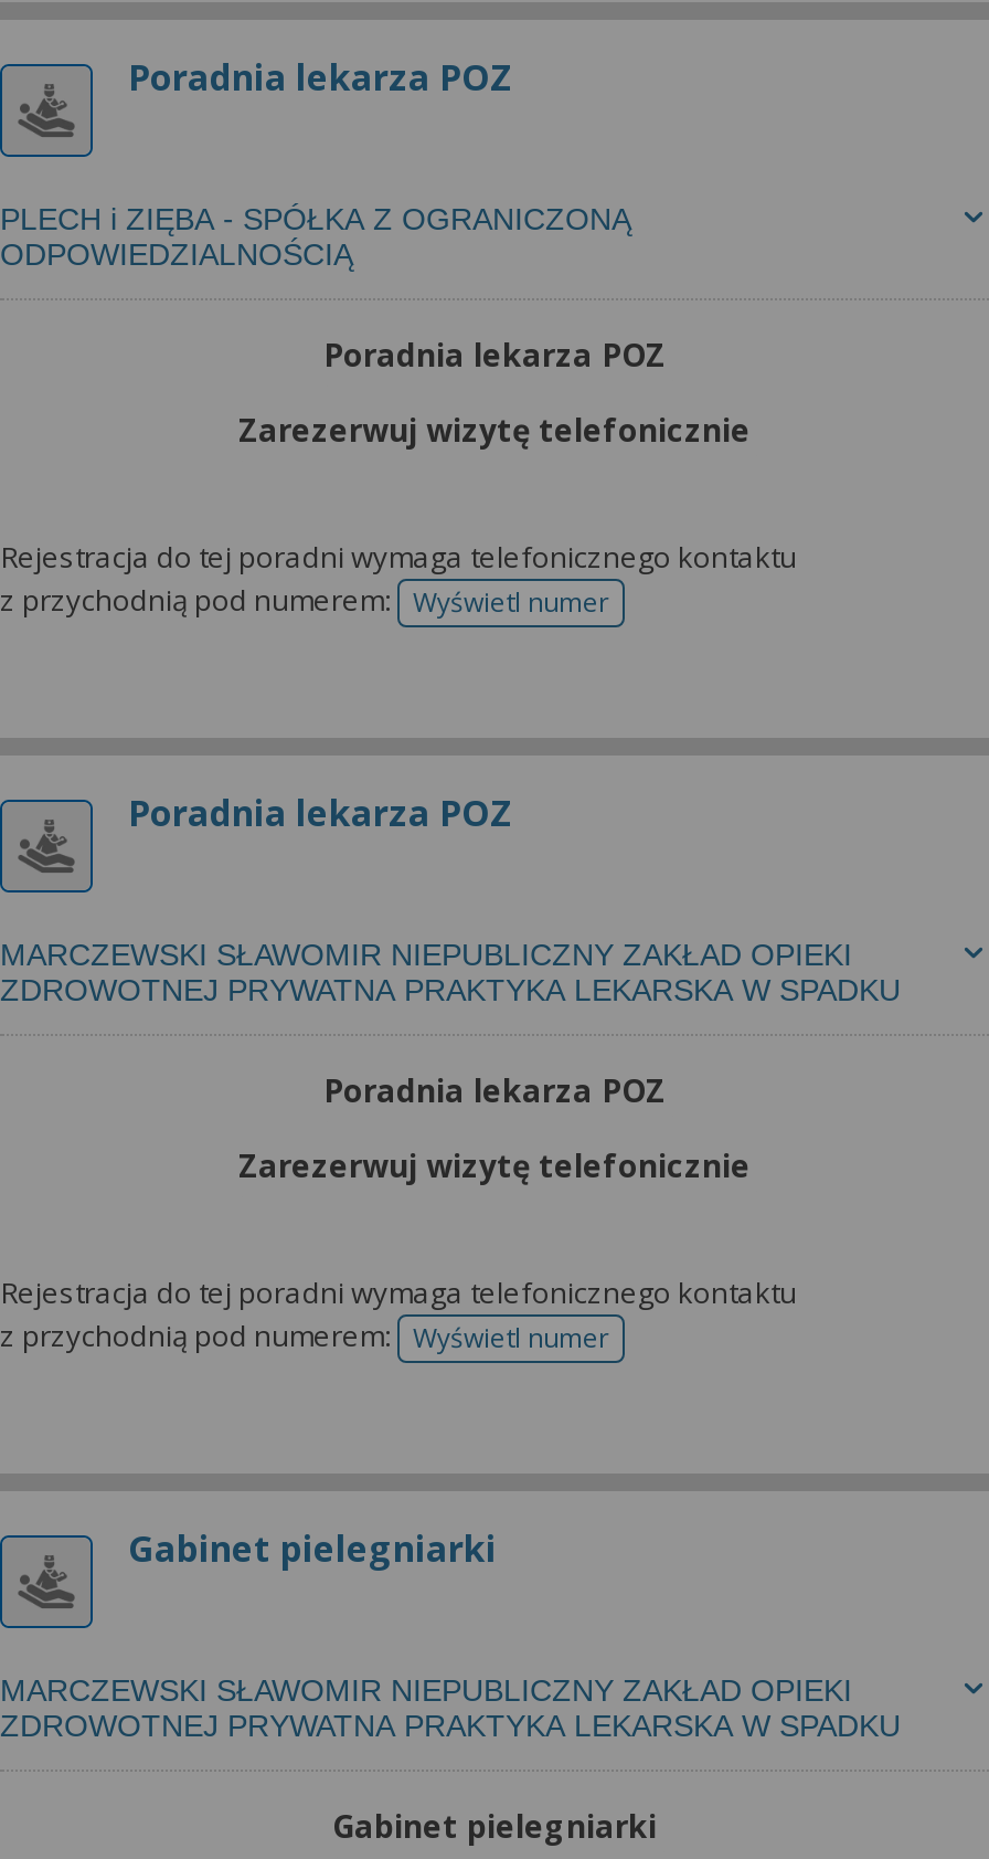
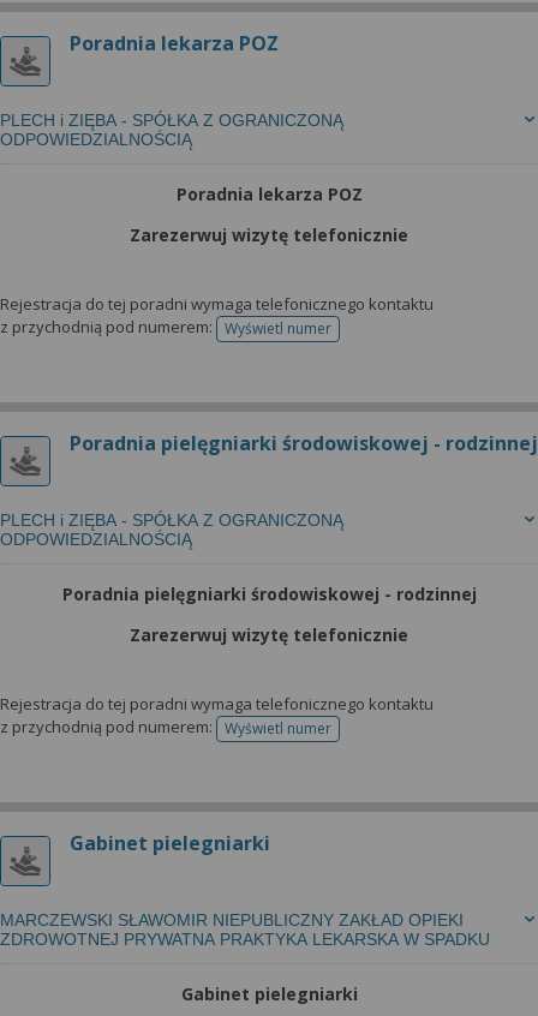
- Poradnia lekarza POZ
+ Poradnia pielęgniarki środowiskowej - rodzinnej

- MARCZEWSKI SŁAWOMIR NIEPUBLICZNY ZAKŁAD OPIEKI
- ZDROWOTNEJ PRYWATNA PRAKTYKA LEKARSKA W SPADKU
+ PLECH i ZIĘBA - SPÓŁKA Z OGRANICZONĄ
+ ODPOWIEDZIALNOŚCIĄ

- Poradnia lekarza POZ
+ Poradnia pielęgniarki środowiskowej - rodzinnej
